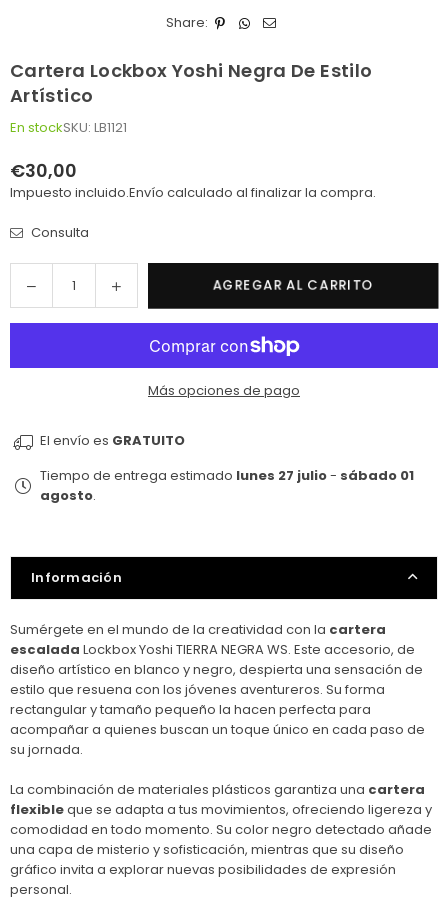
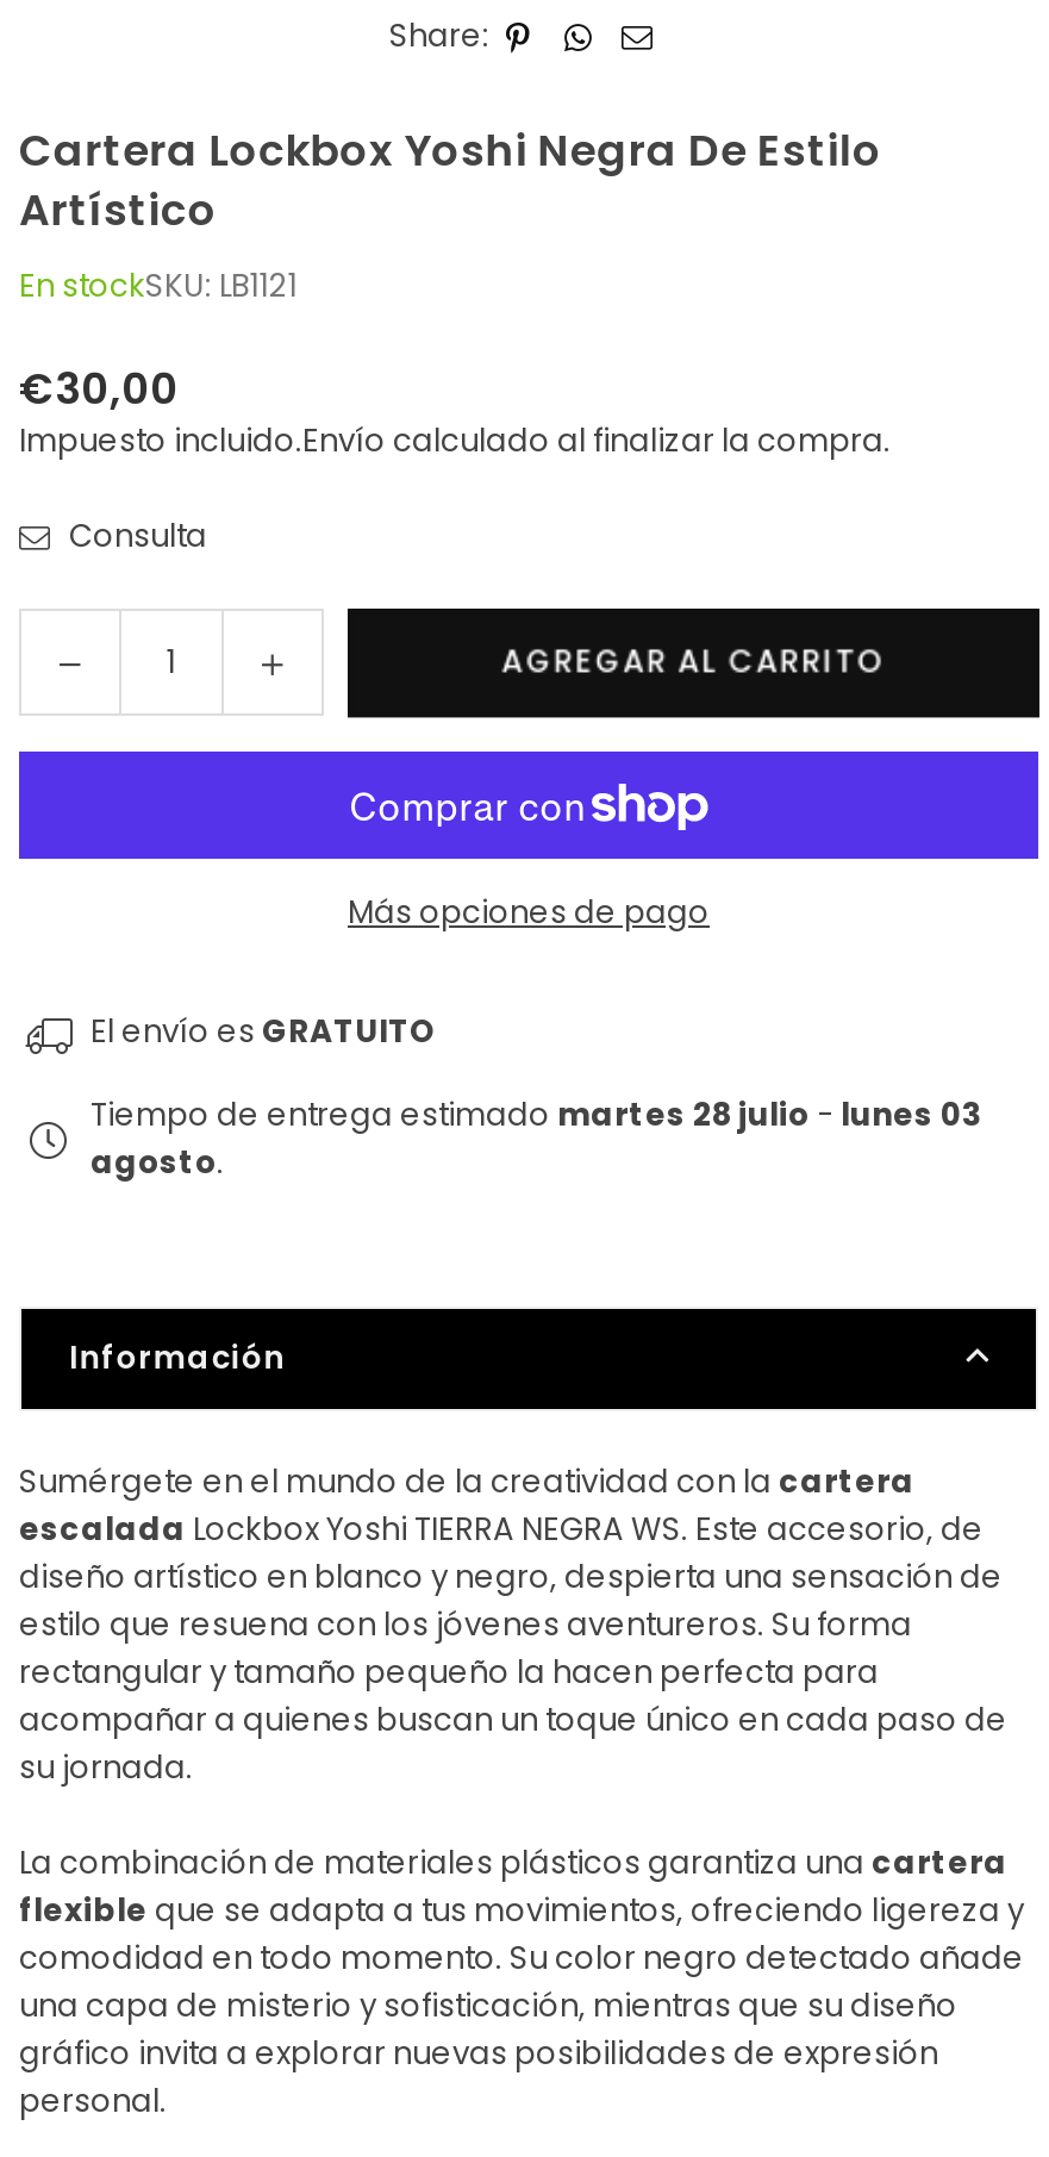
- Tiempo de entrega estimado lunes 27 julio - sábado 01
+ Tiempo de entrega estimado martes 28 julio - lunes 03
